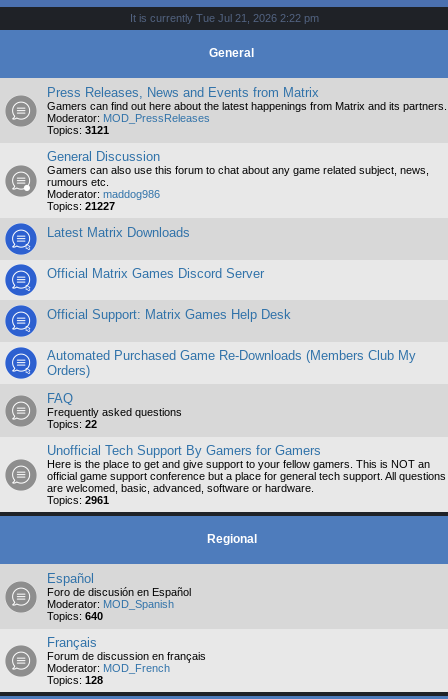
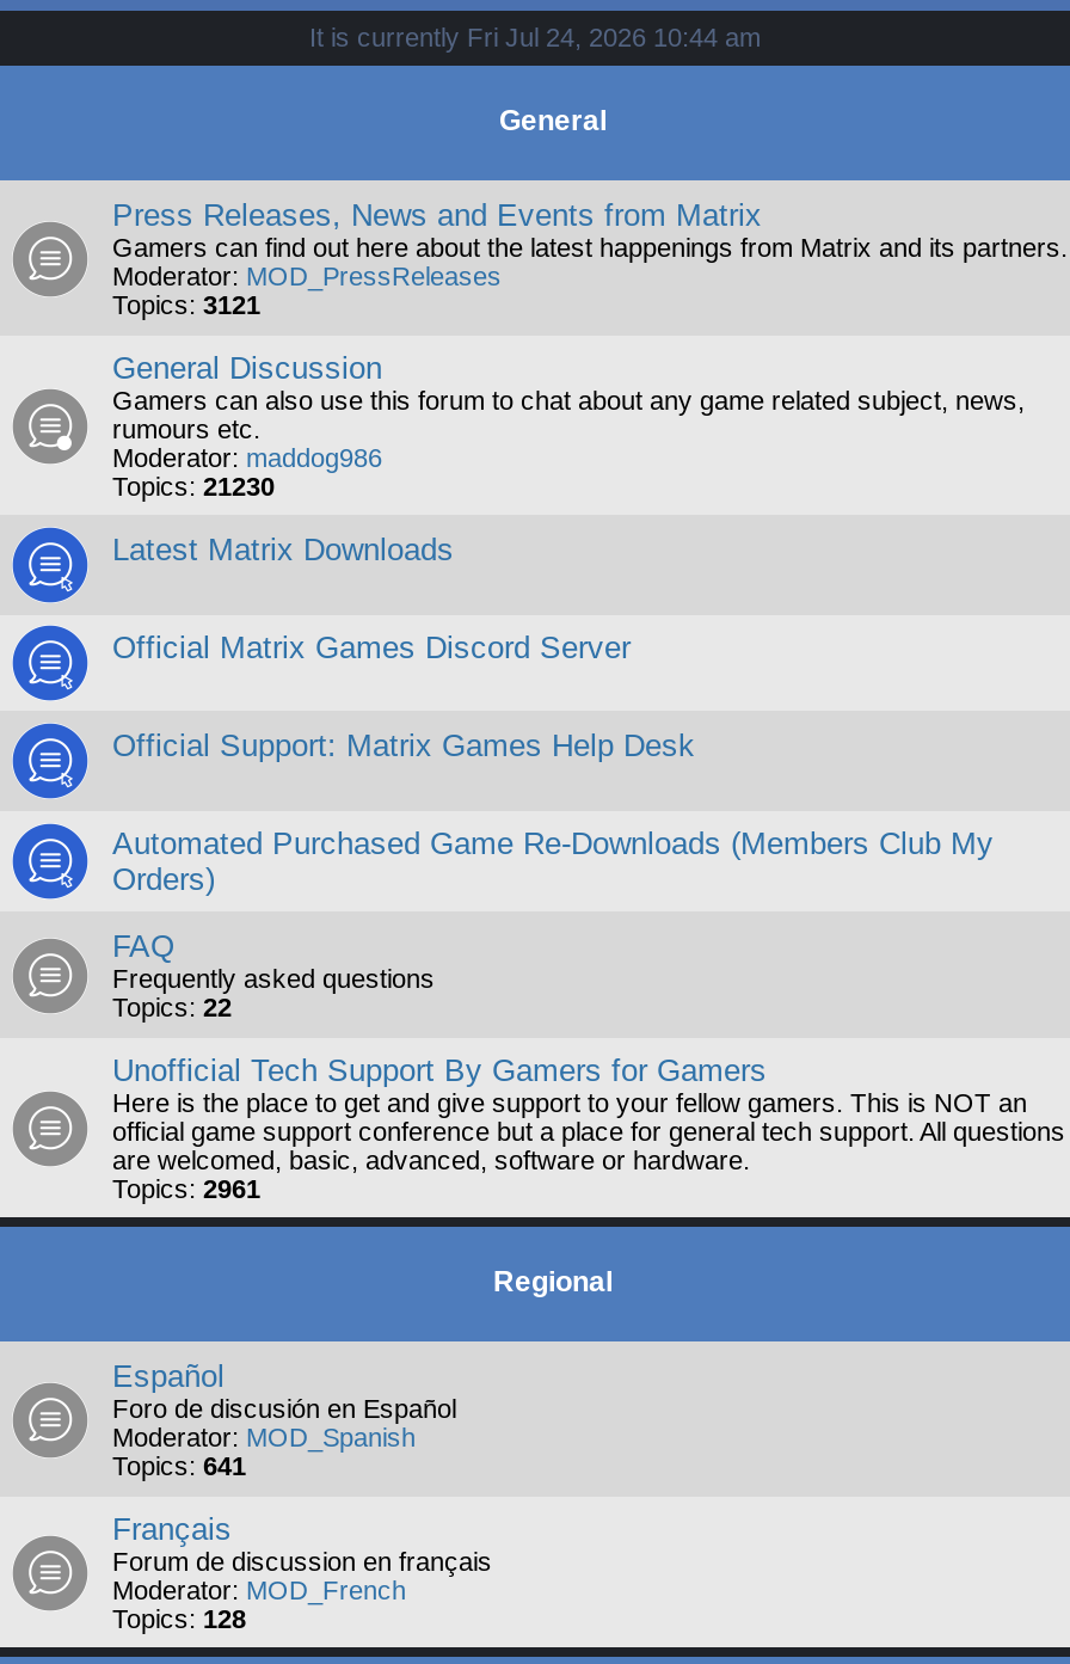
- It is currently Tue Jul 21, 2026 2:22 pm
+ It is currently Fri Jul 24, 2026 10:44 am

- Topics: 21227
+ Topics: 21230

- Topics: 640
+ Topics: 641
